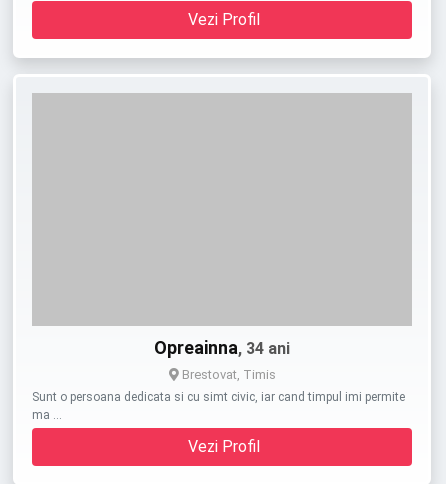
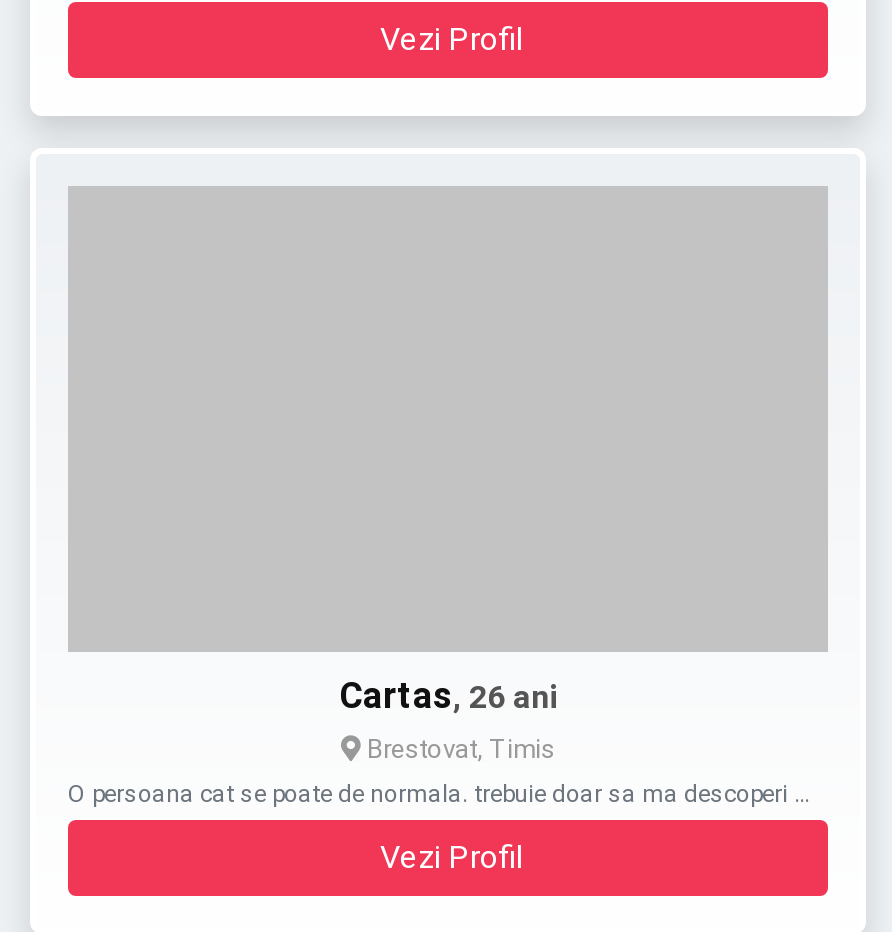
- Opreainna, 34 ani
+ Cartas, 26 ani

- Sunt o persoana dedicata si cu simt civic, iar cand timpul imi permite
- ma …
+ O persoana cat se poate de normala. trebuie doar sa ma descoperi …
